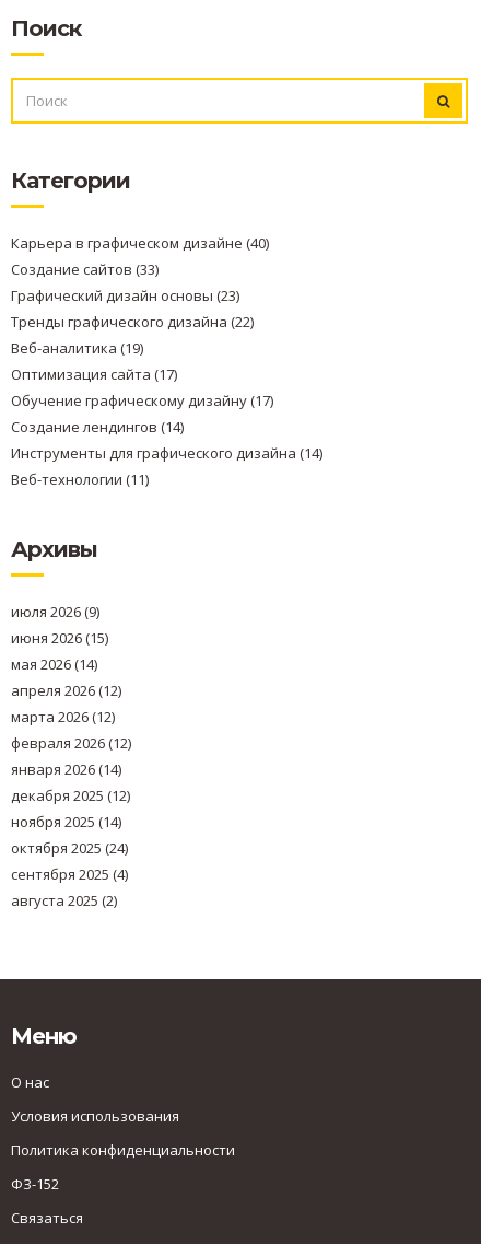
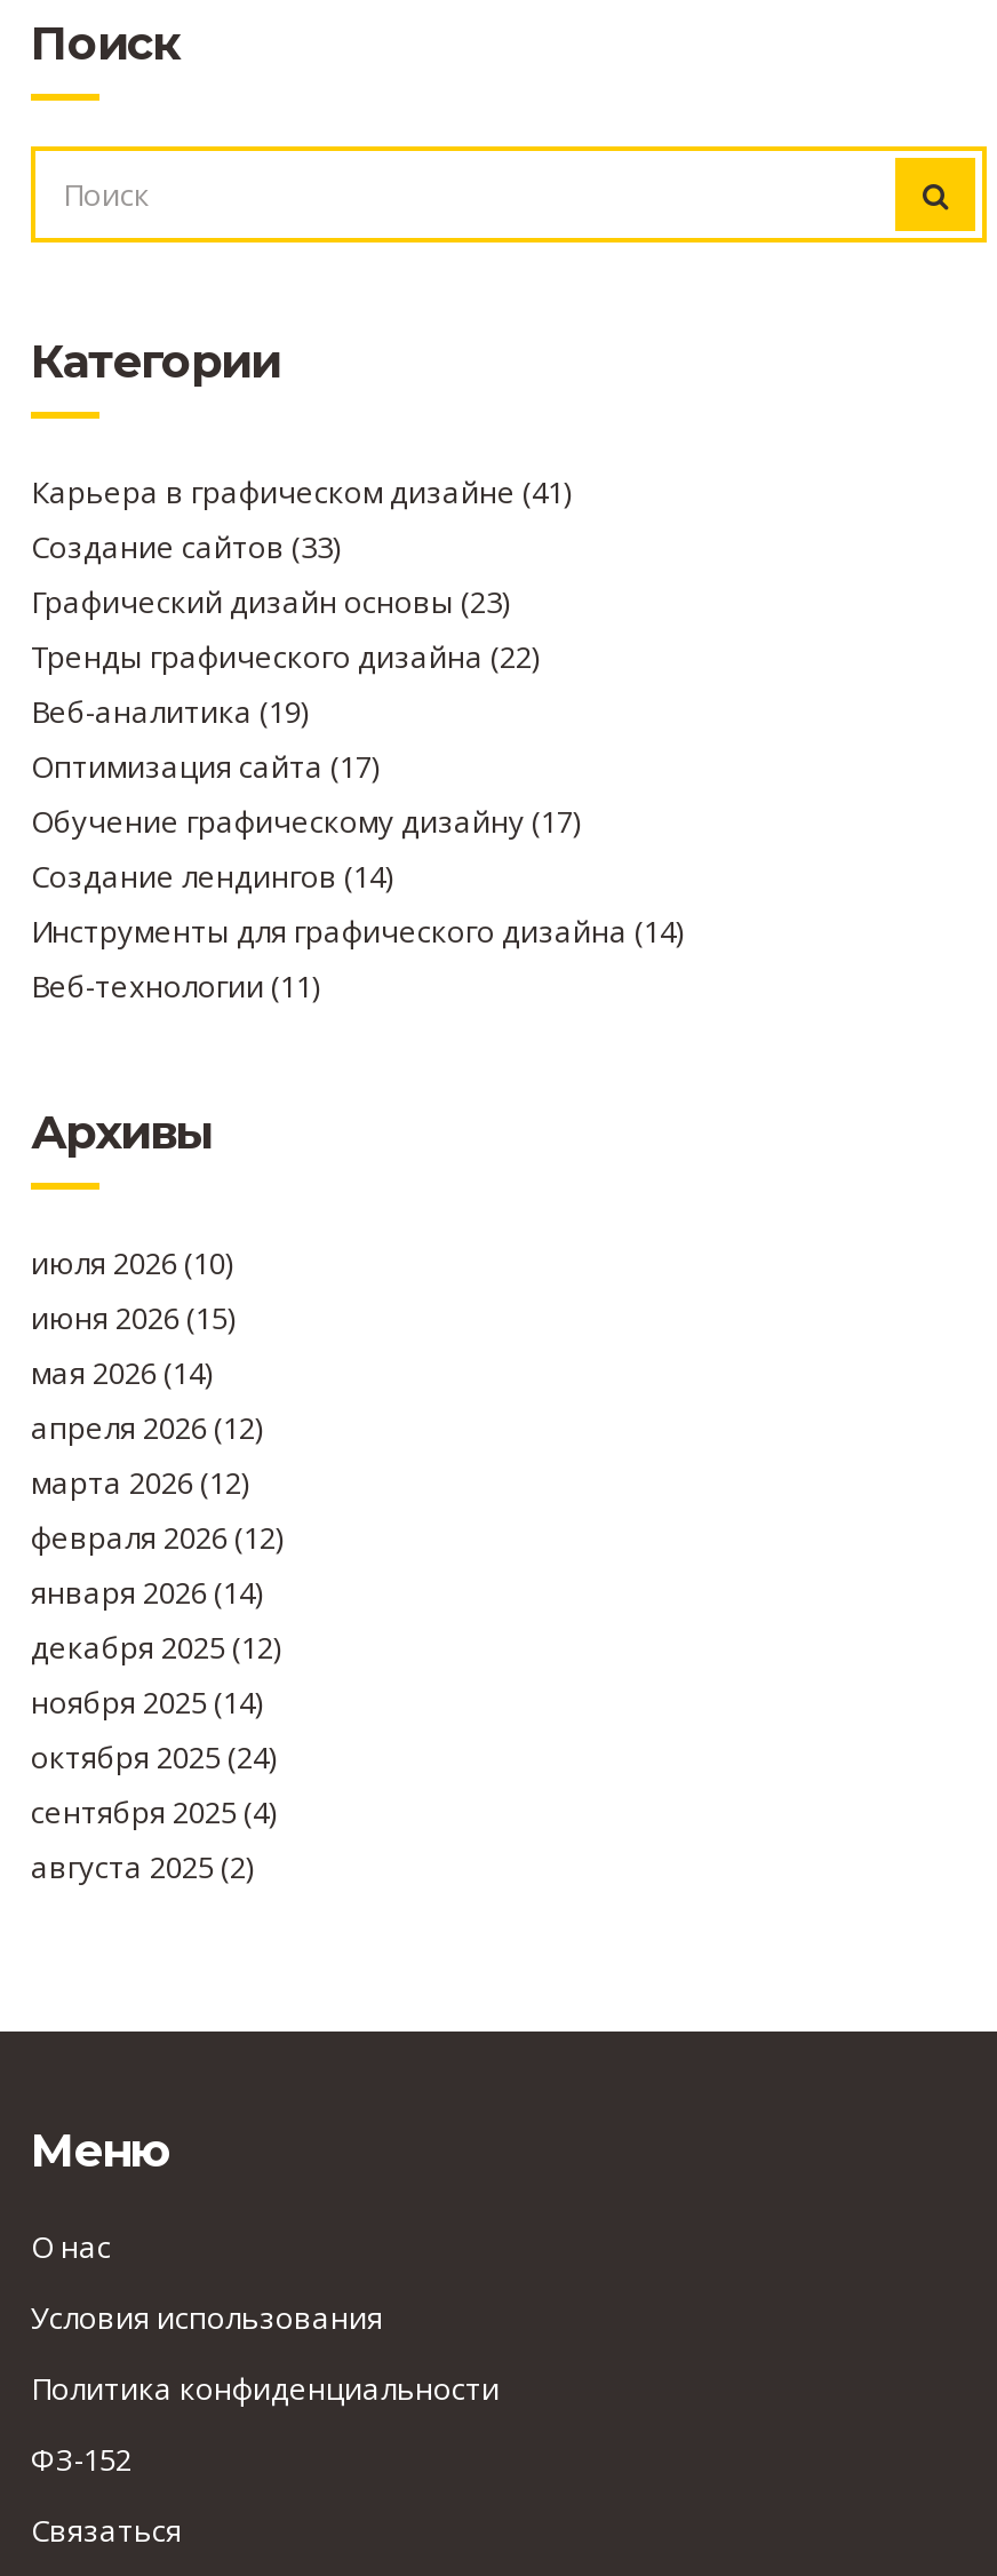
- Карьера в графическом дизайне (40)
+ Карьера в графическом дизайне (41)

- июля 2026 (9)
+ июля 2026 (10)
